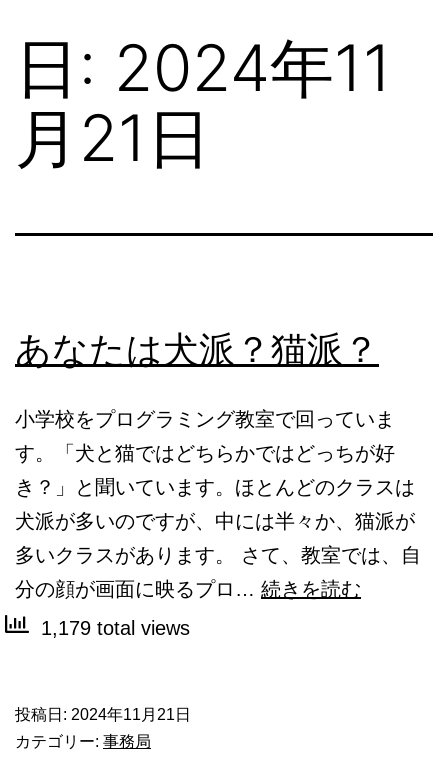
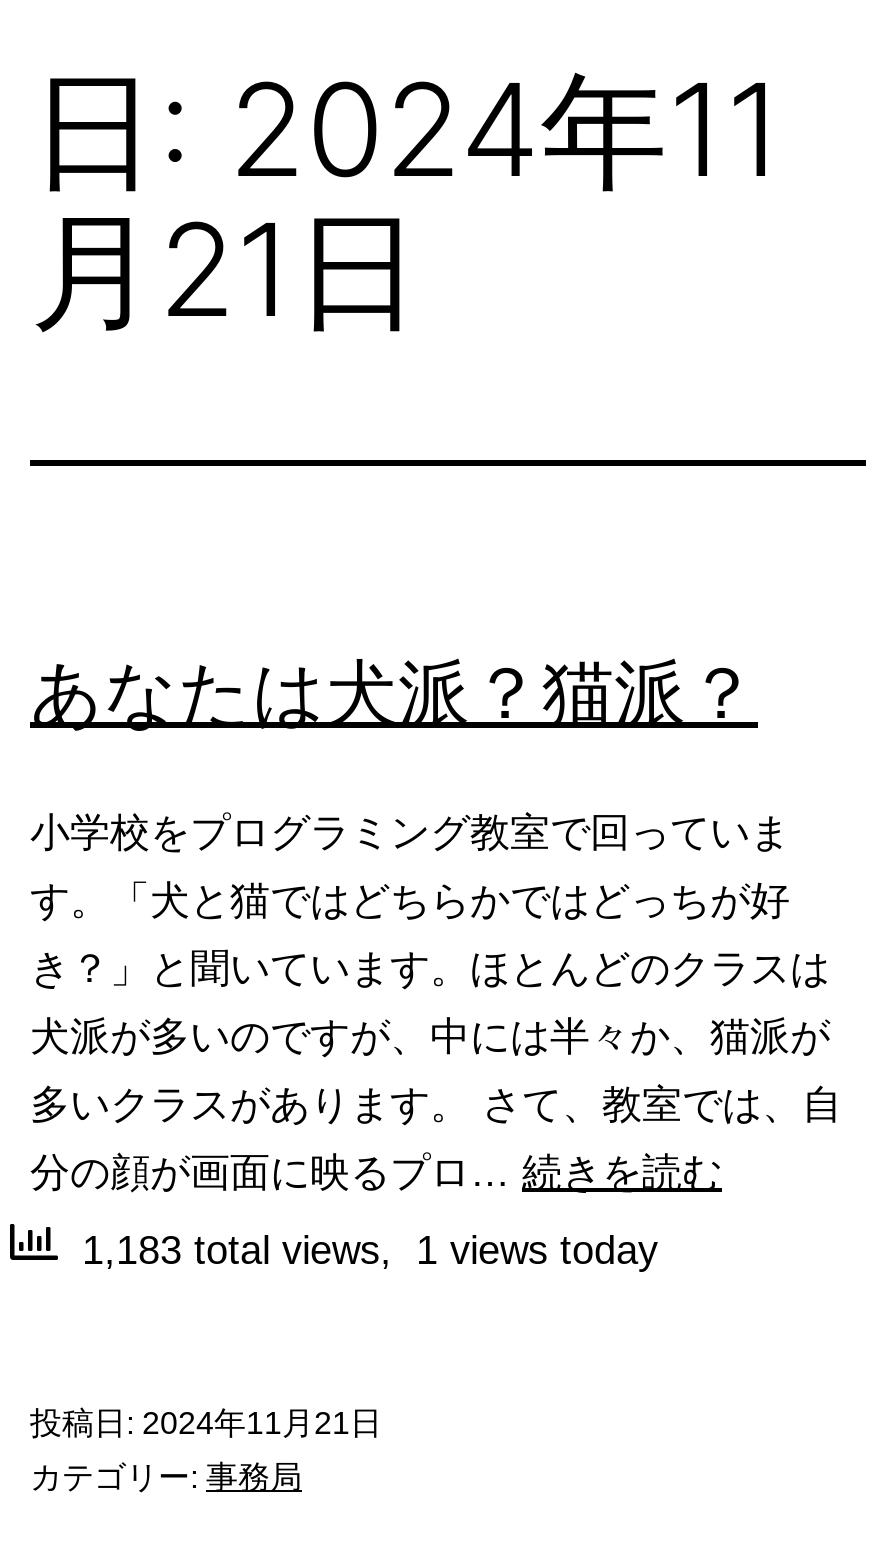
- 1,179 total views
+ 1,183 total views, 1 views today
